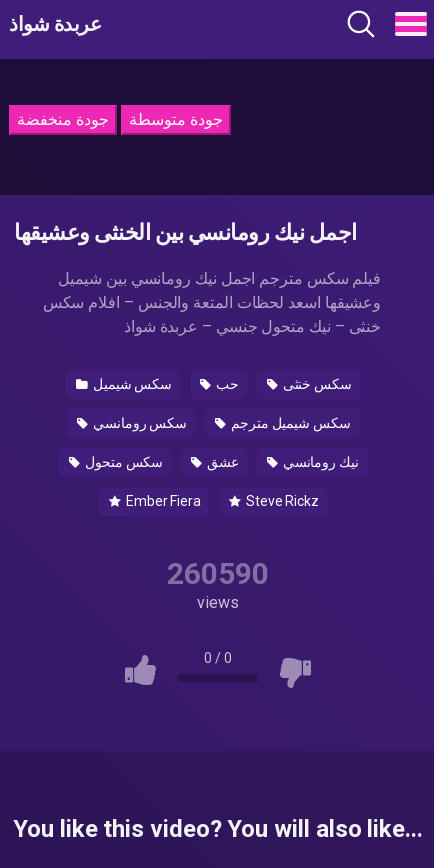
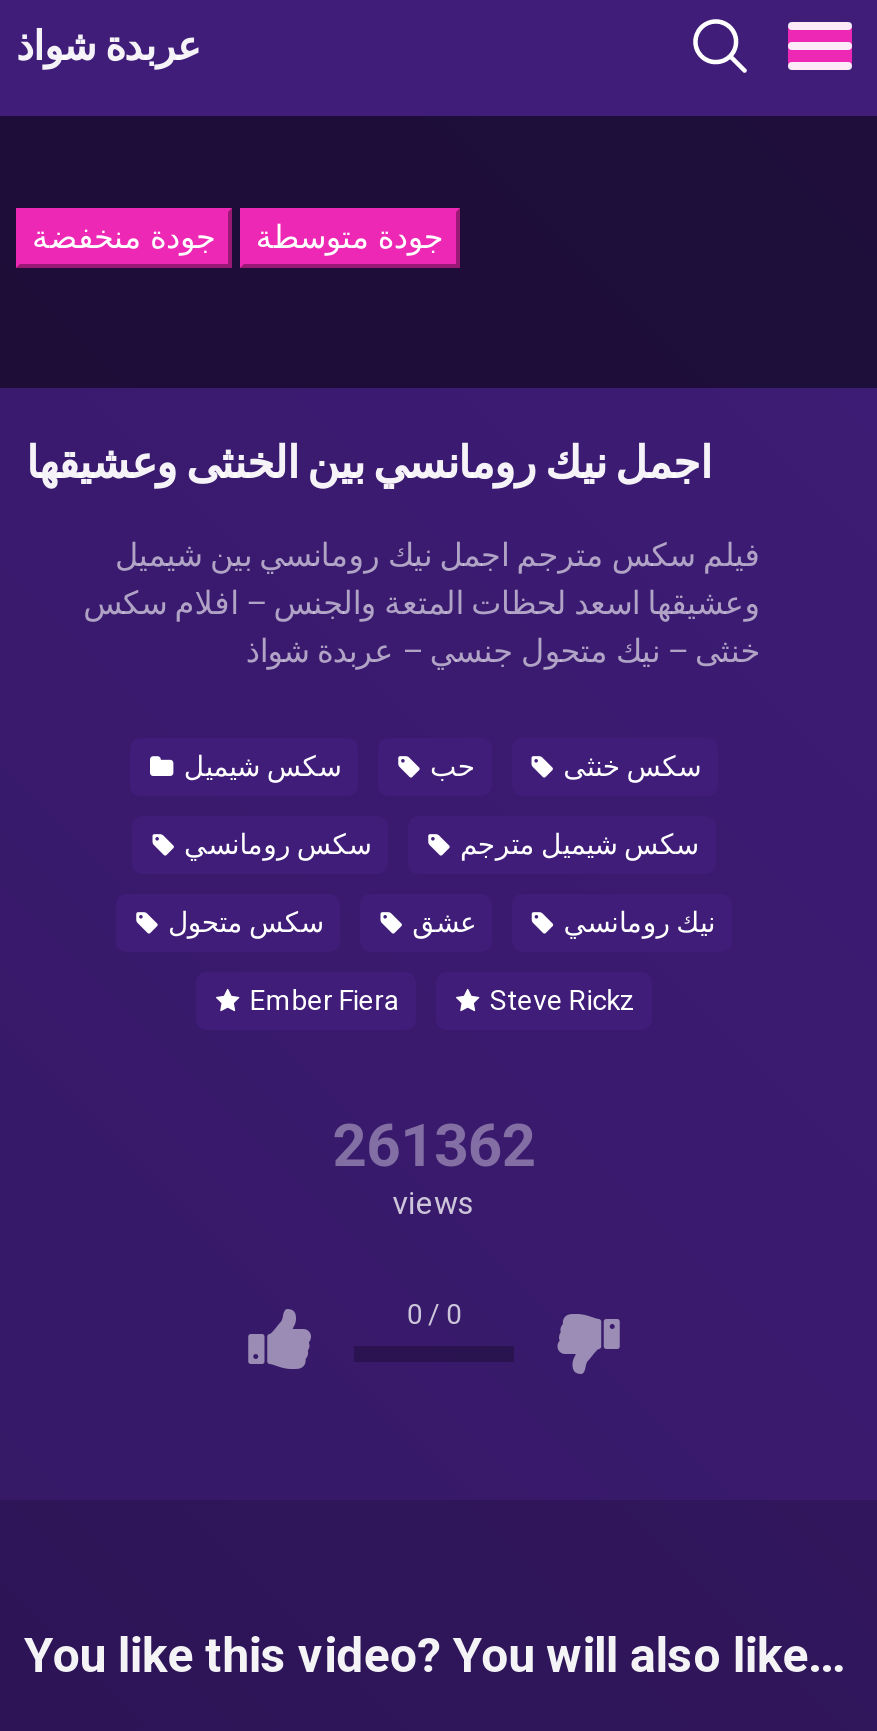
- 260590
+ 261362
